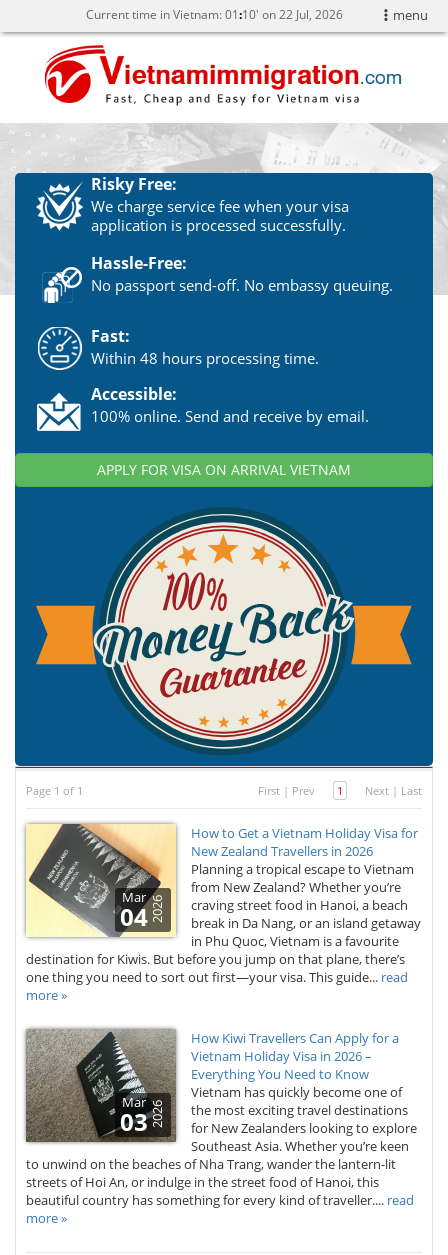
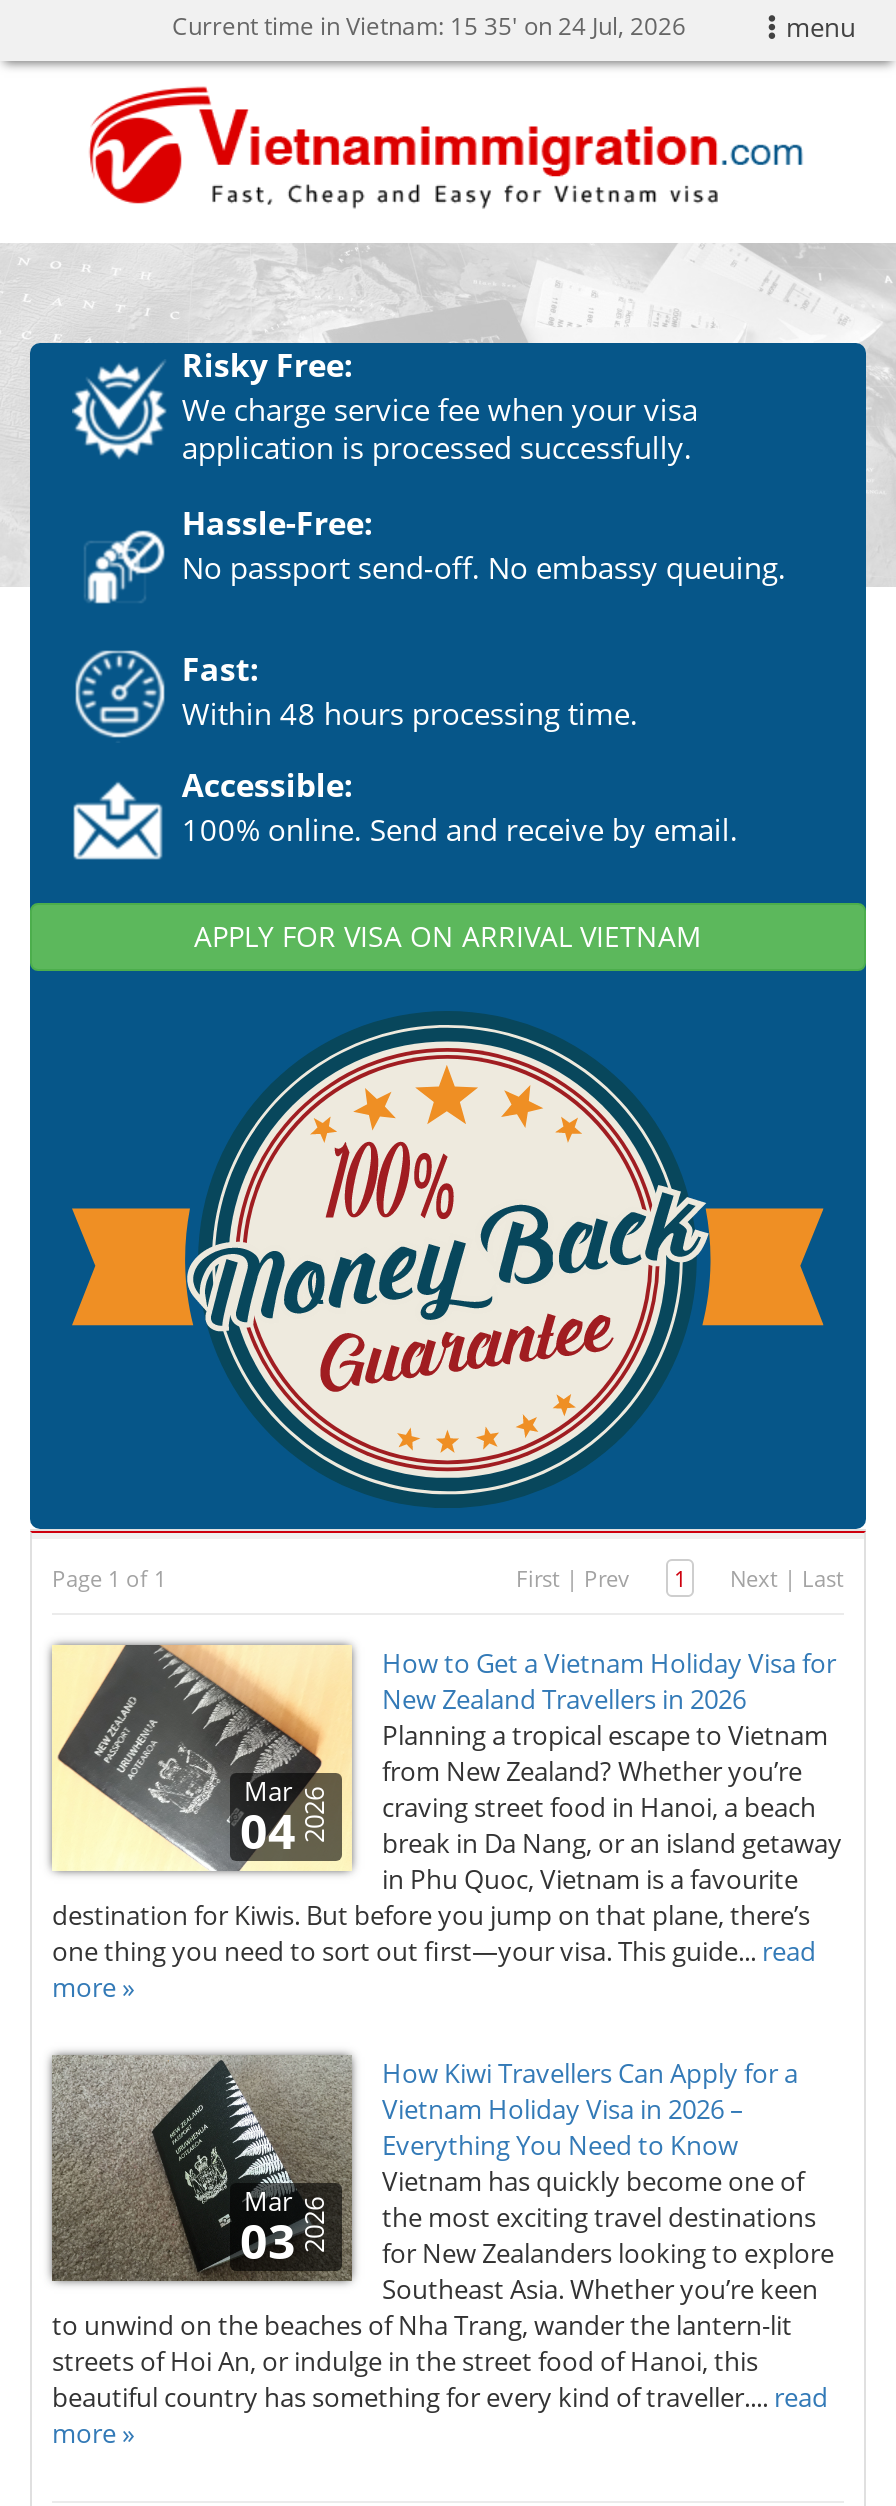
- Current time in Vietnam: 01 10' on 22 Jul, 2026
+ Current time in Vietnam: 15: 35' on 24 Jul, 2026
